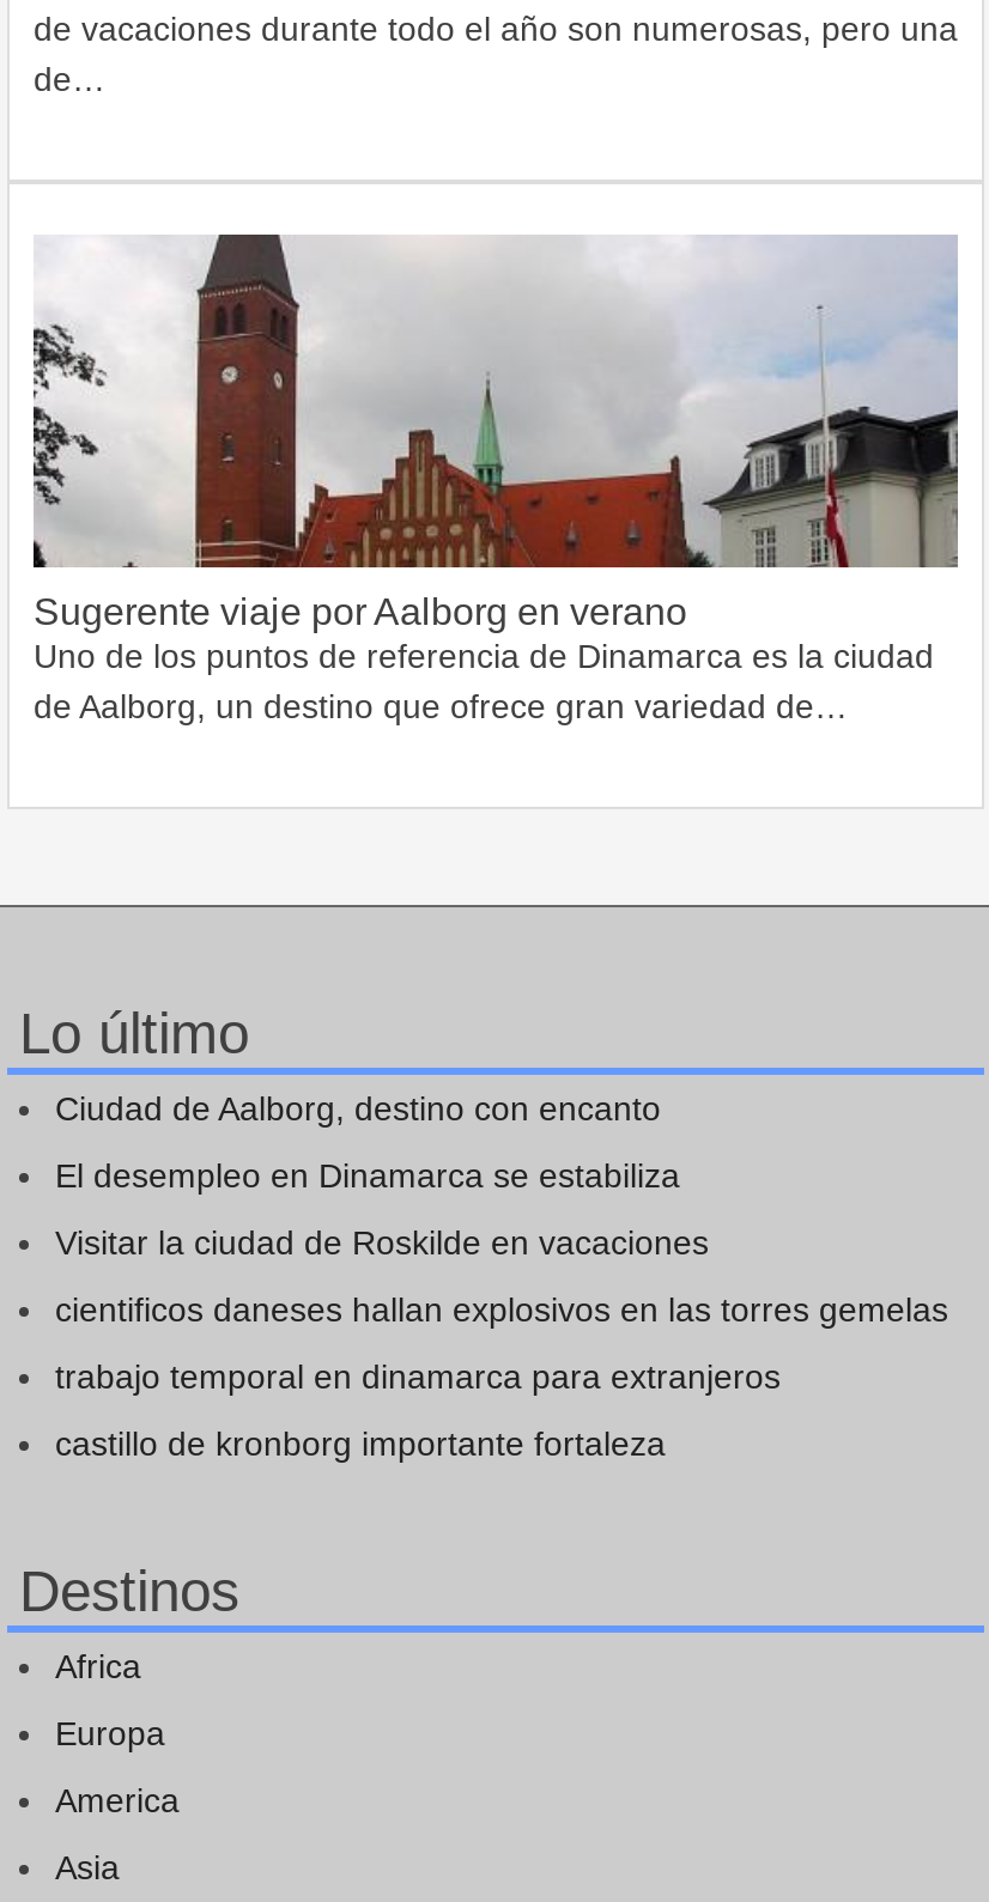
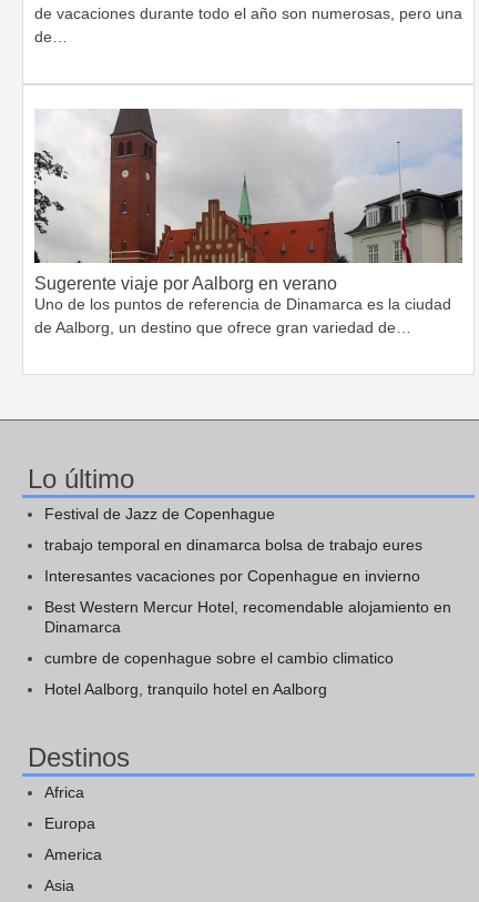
- Ciudad de Aalborg, destino con encanto
+ Festival de Jazz de Copenhague

- El desempleo en Dinamarca se estabiliza
+ trabajo temporal en dinamarca bolsa de trabajo eures

- Visitar la ciudad de Roskilde en vacaciones
+ Interesantes vacaciones por Copenhague en invierno

- cientificos daneses hallan explosivos en las torres gemelas
+ Best Western Mercur Hotel, recomendable alojamiento en
+ Dinamarca

- trabajo temporal en dinamarca para extranjeros
+ cumbre de copenhague sobre el cambio climatico

- castillo de kronborg importante fortaleza
+ Hotel Aalborg, tranquilo hotel en Aalborg
